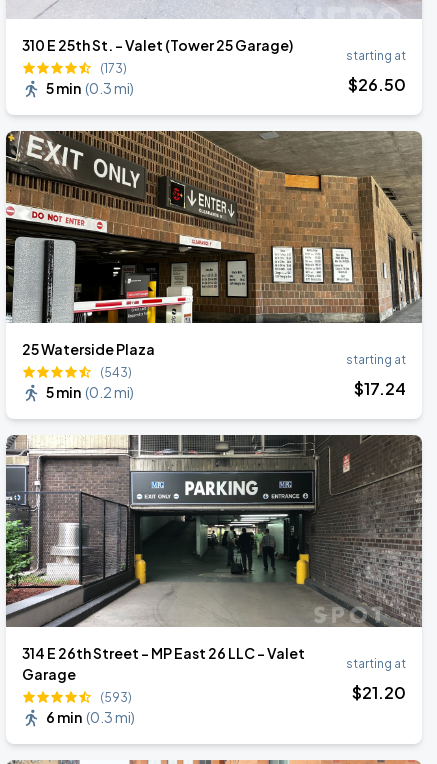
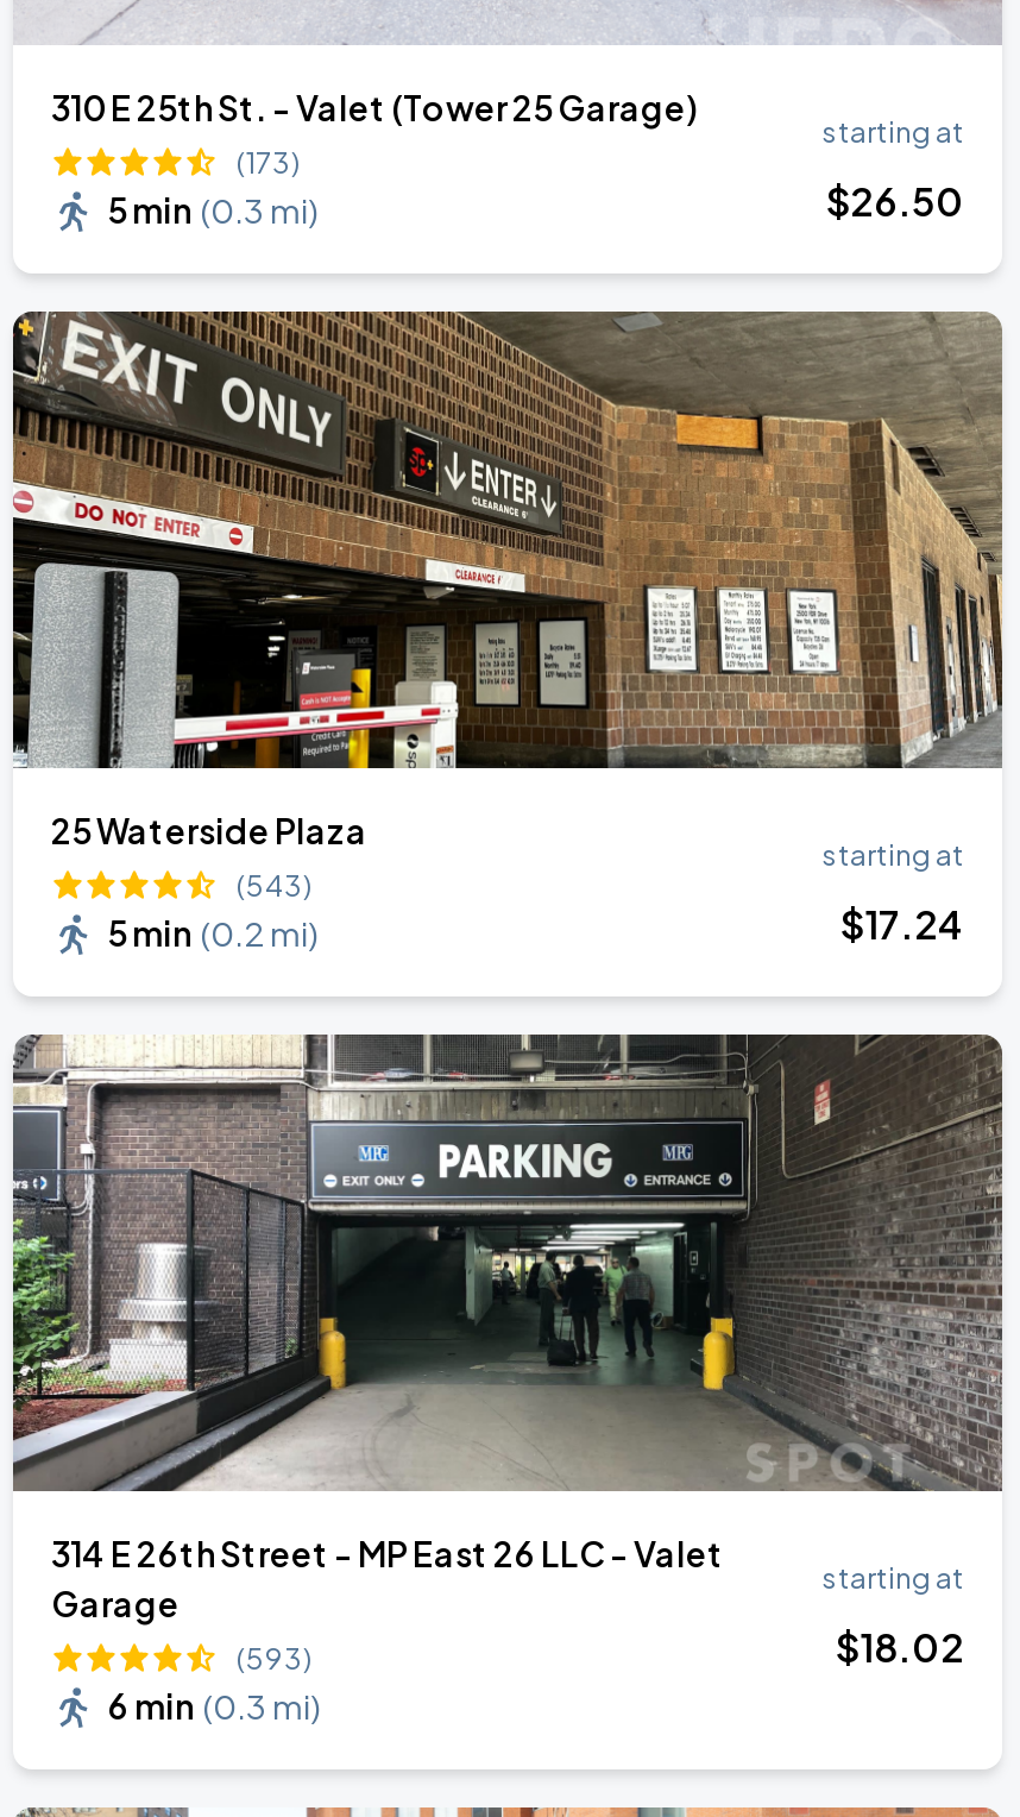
- $21.20
+ $18.02
